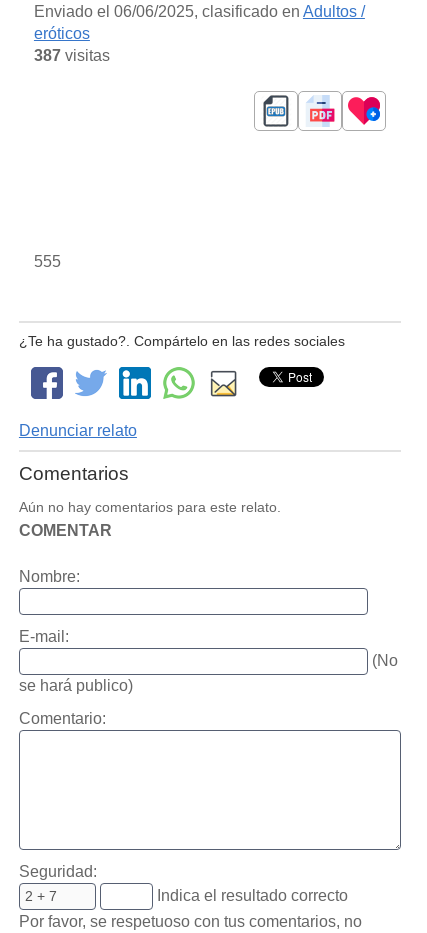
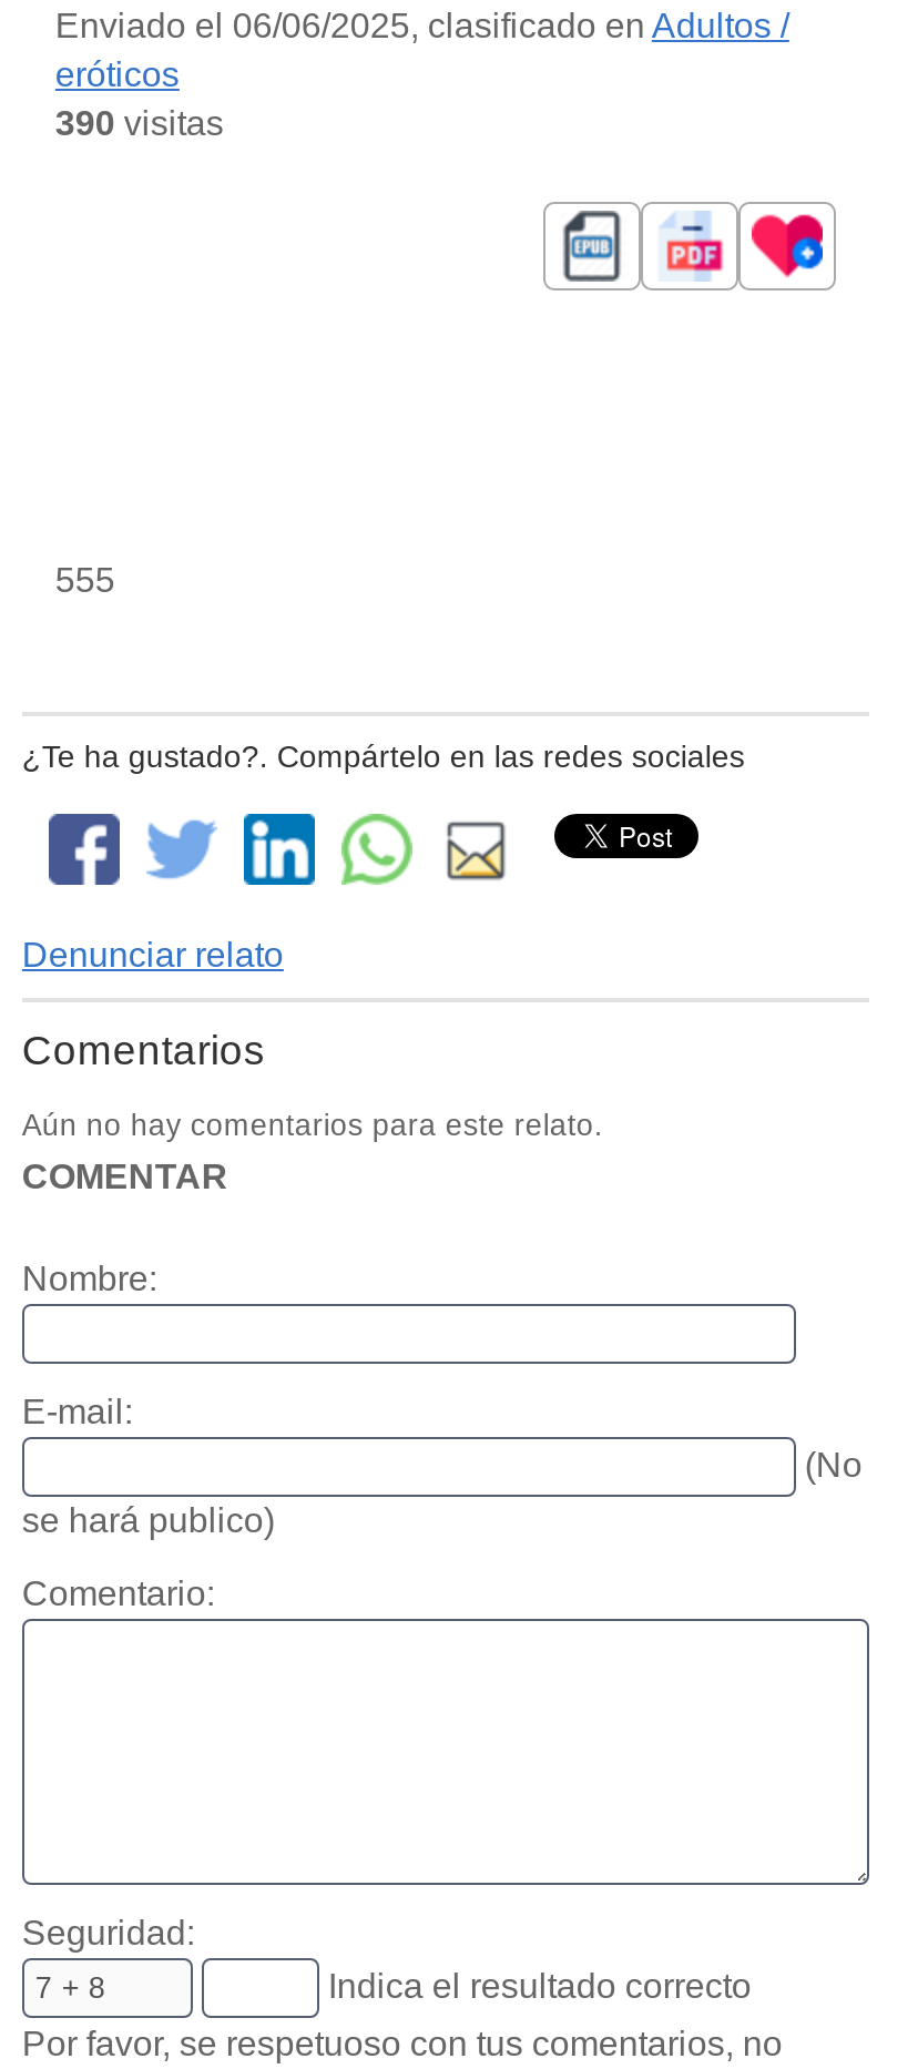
- 387 visitas
+ 390 visitas
